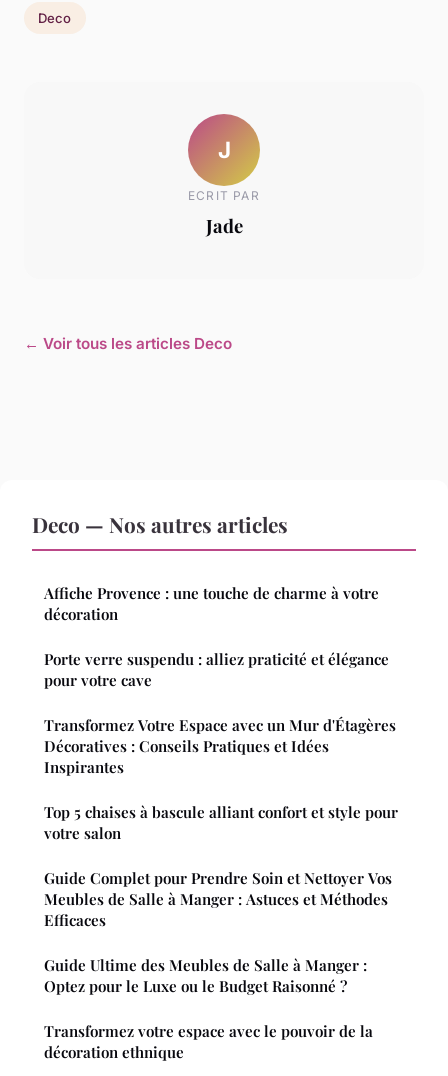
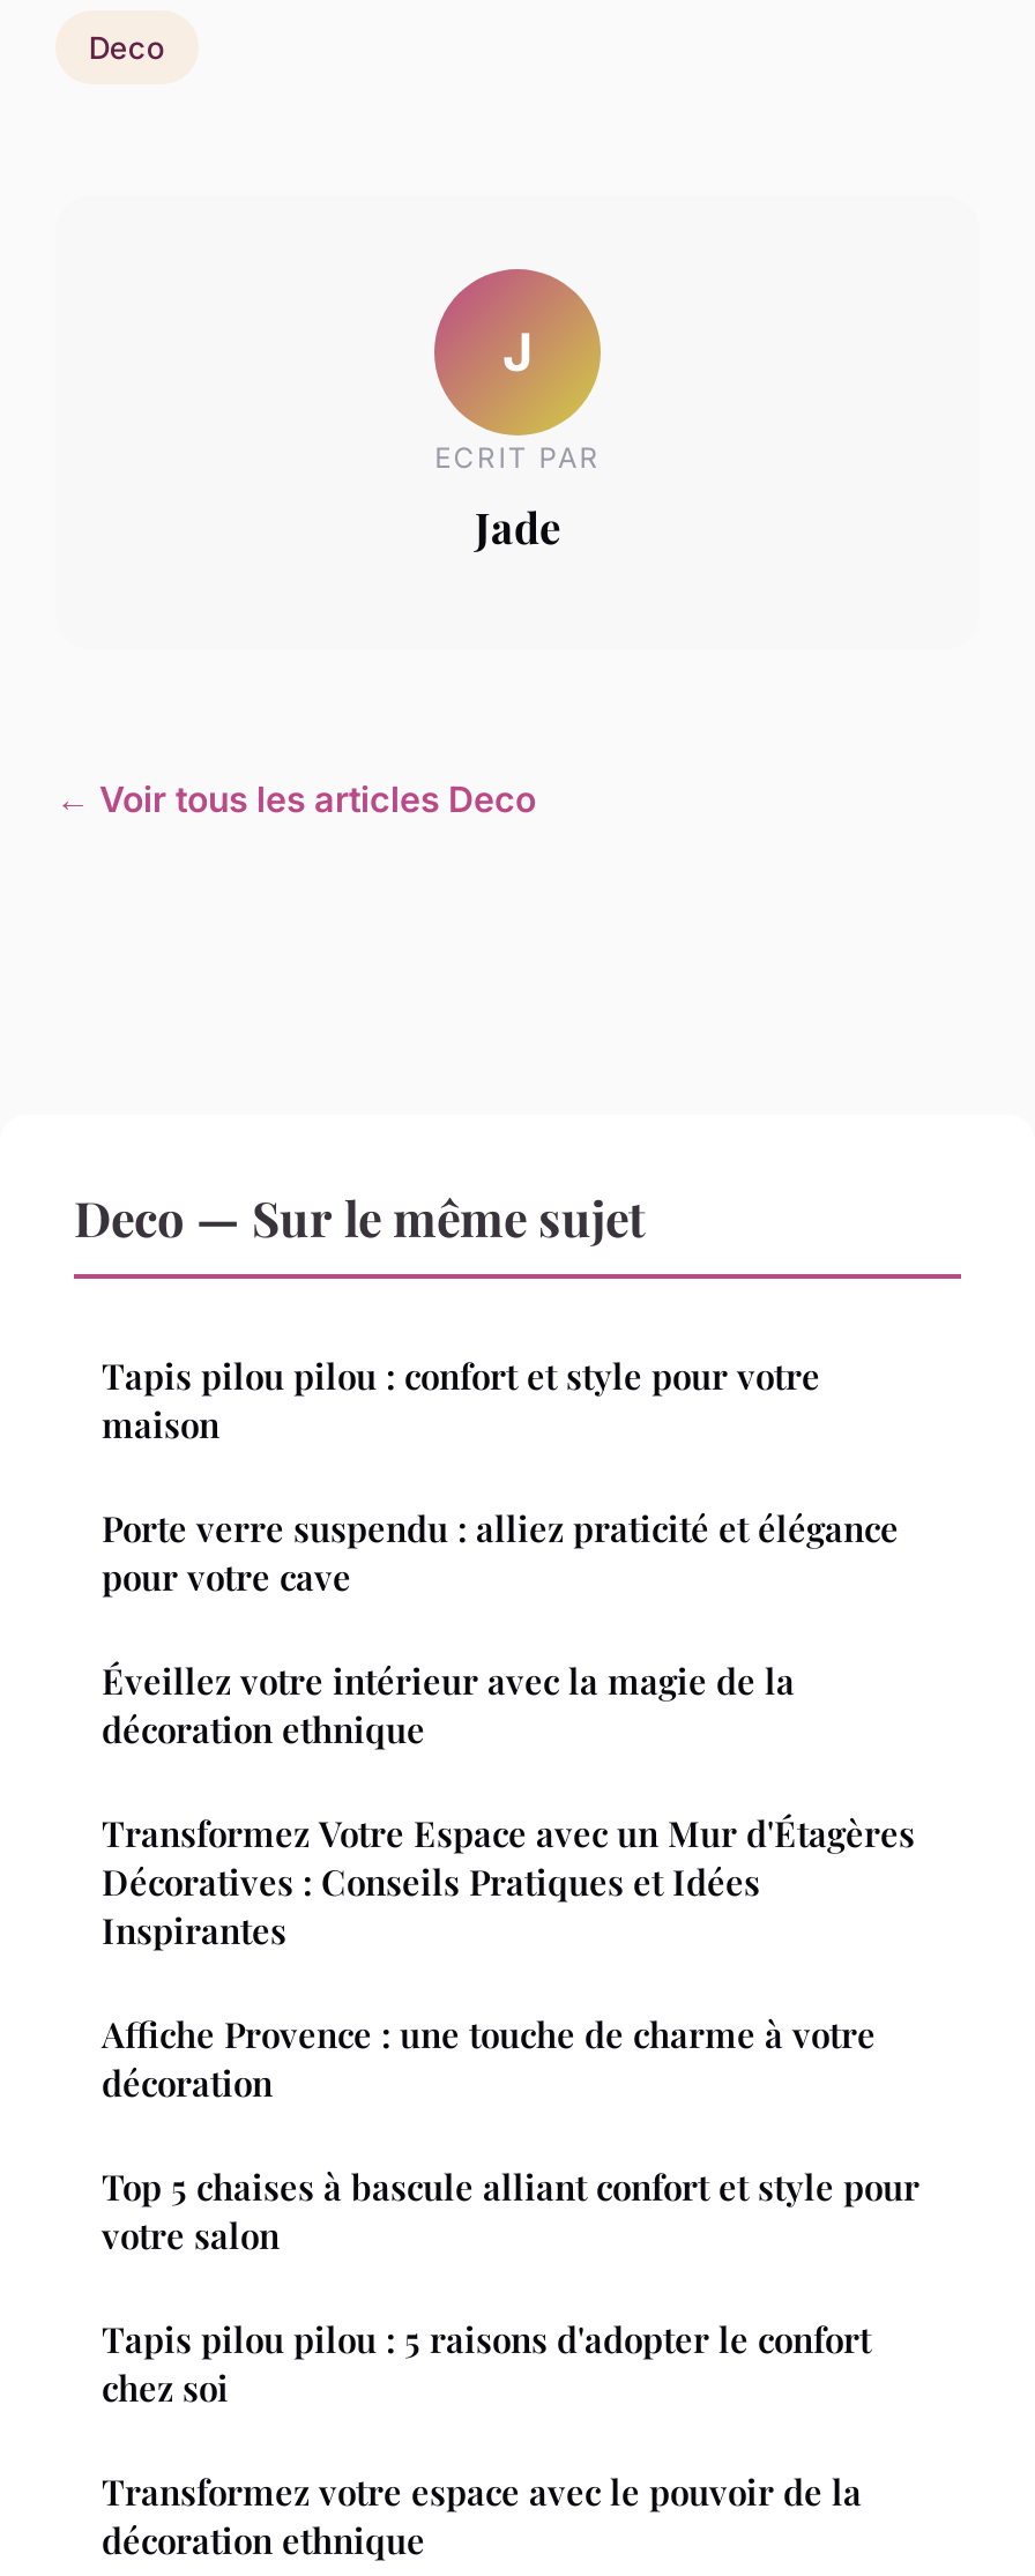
+ Tapis pilou pilou : confort et style pour votre
+ maison

- Deco — Nos autres articles
+ Deco — Sur le même sujet

moved down: Affiche Provence : une touche de charme à votre | décoration

+ Éveillez votre intérieur avec la magie de la
+ décoration ethnique

moved down: Transformez Votre Espace avec un Mur d'Étagères | Décoratives : Conseils Pratiques et Idées | Inspirantes

moved down: Top 5 chaises à bascule alliant confort et style pour | votre salon

- Guide Complet pour Prendre Soin et Nettoyer Vos
- Meubles de Salle à Manger : Astuces et Méthodes
- Efficaces
- Guide Ultime des Meubles de Salle à Manger :
- Optez pour le Luxe ou le Budget Raisonné ?
+ Tapis pilou pilou : 5 raisons d'adopter le confort
+ chez soi
